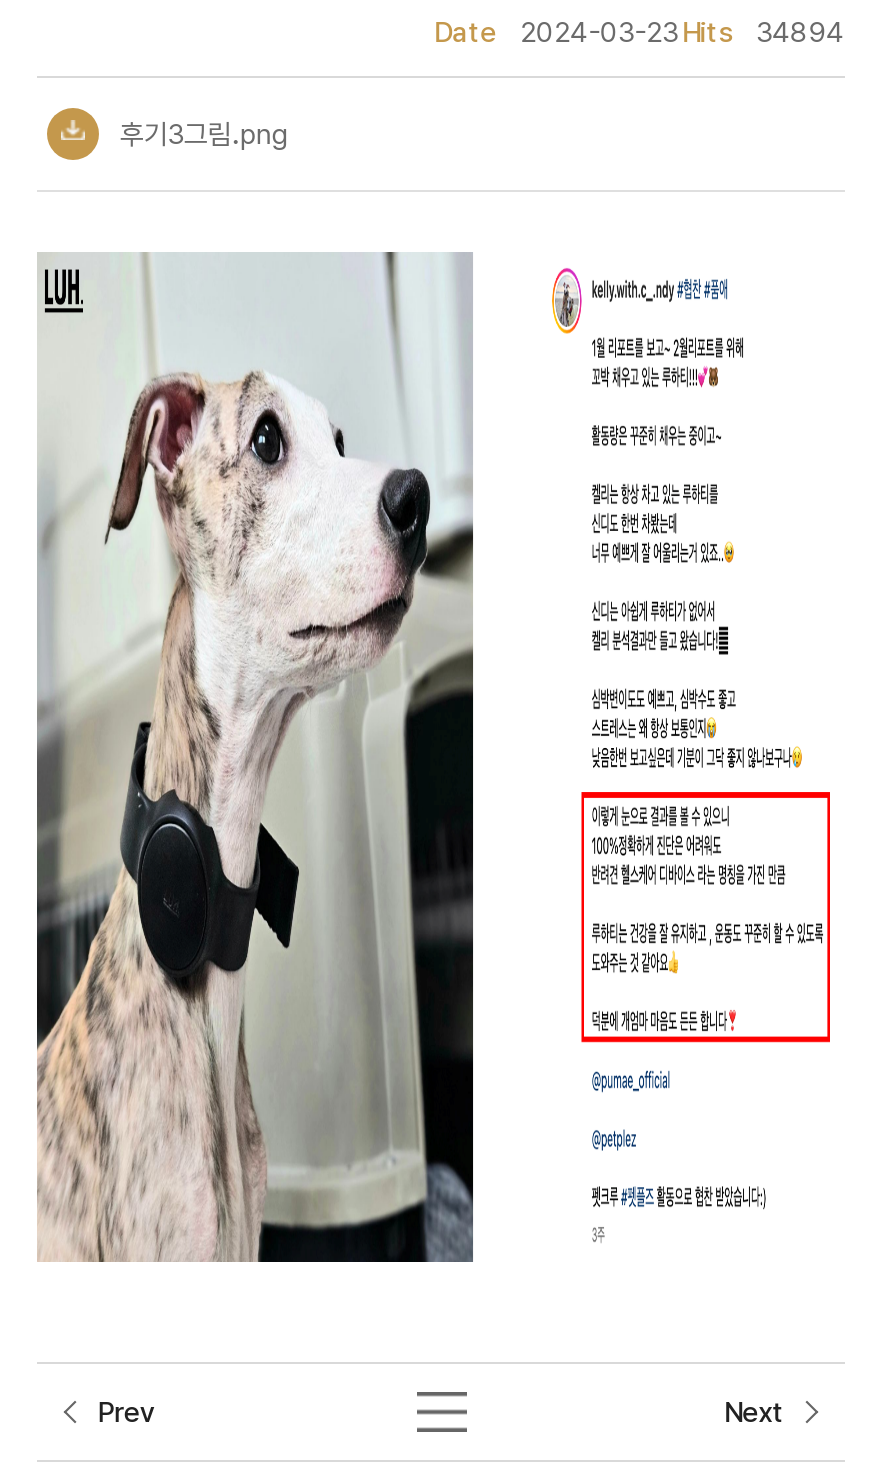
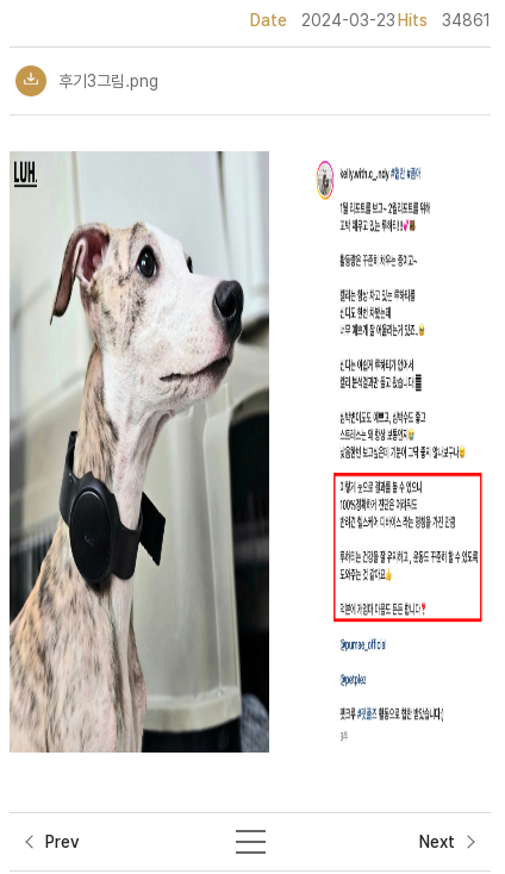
- Date 2024-03-23 Hits 34894
+ Date 2024-03-23 Hits 34861
